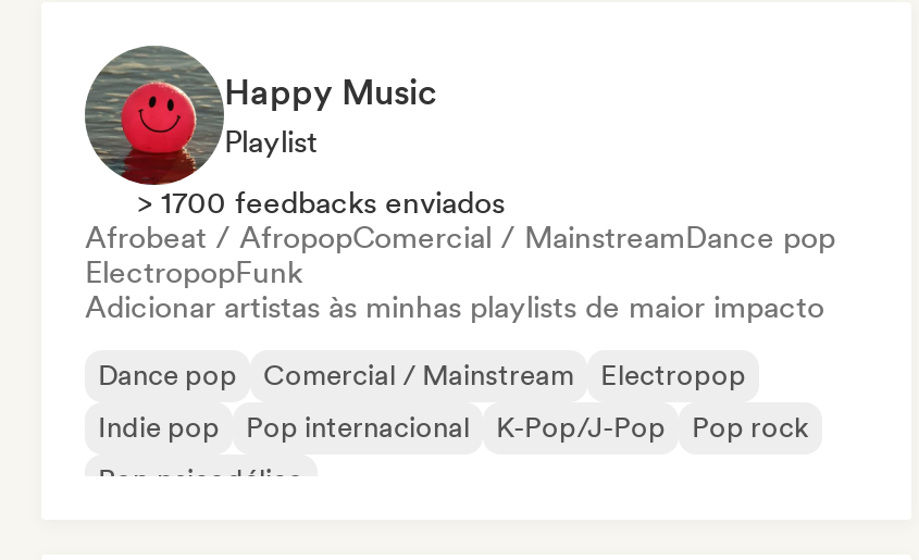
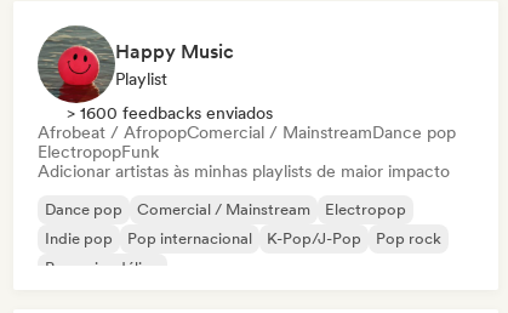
- > 1700 feedbacks enviados
+ > 1600 feedbacks enviados
